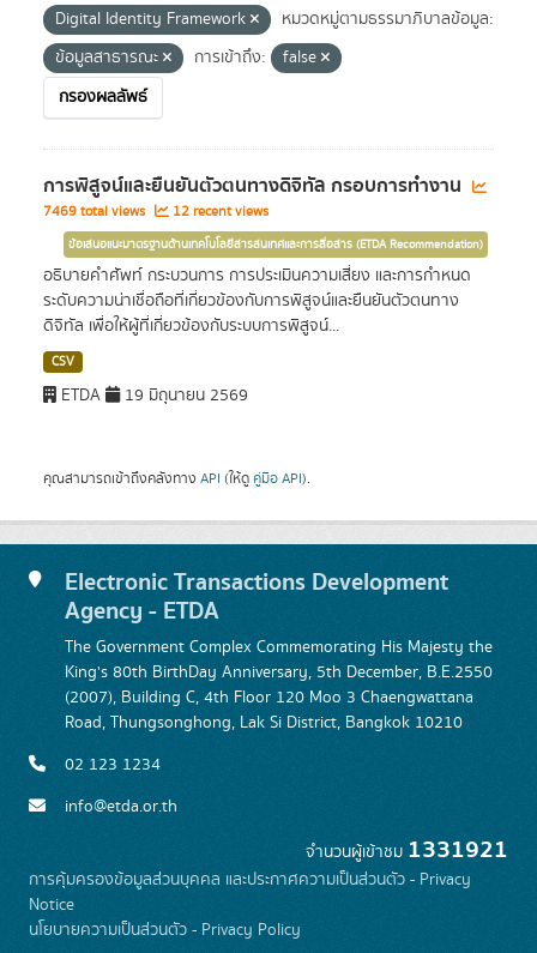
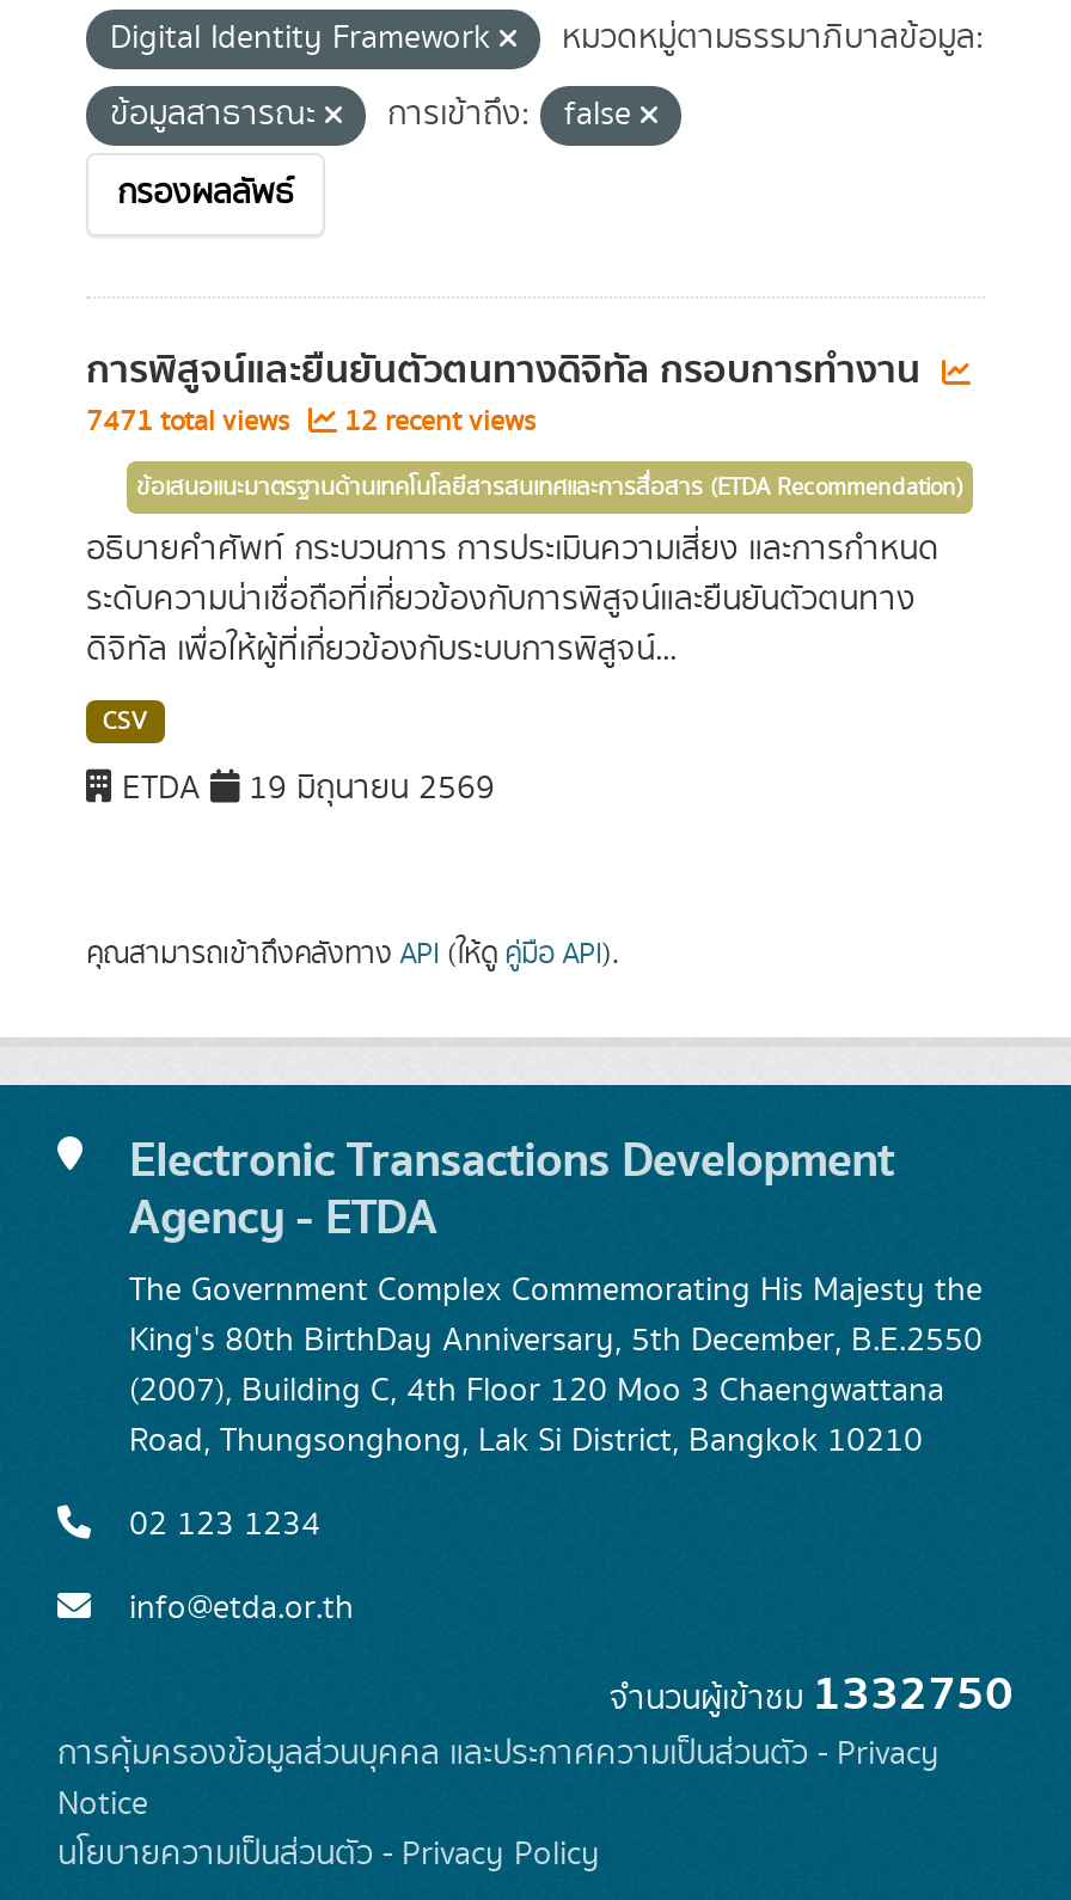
- 7469 total views 12 recent views
+ 7471 total views 12 recent views

- จำนวนผู้เข้าชม1331921
+ จำนวนผู้เข้าชม1332750
